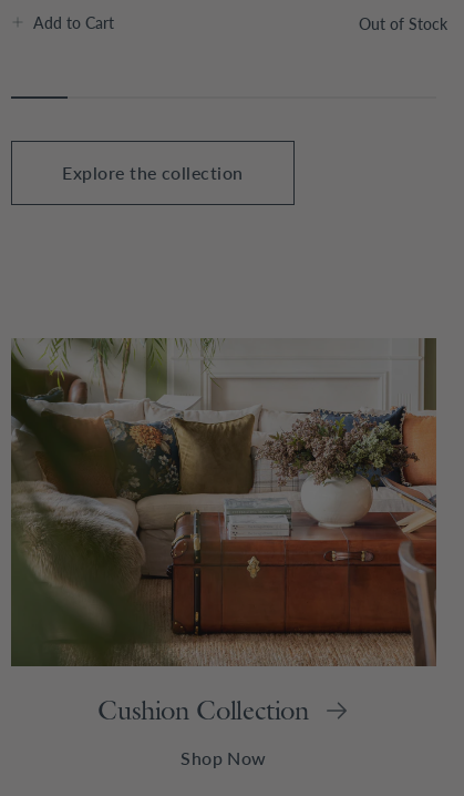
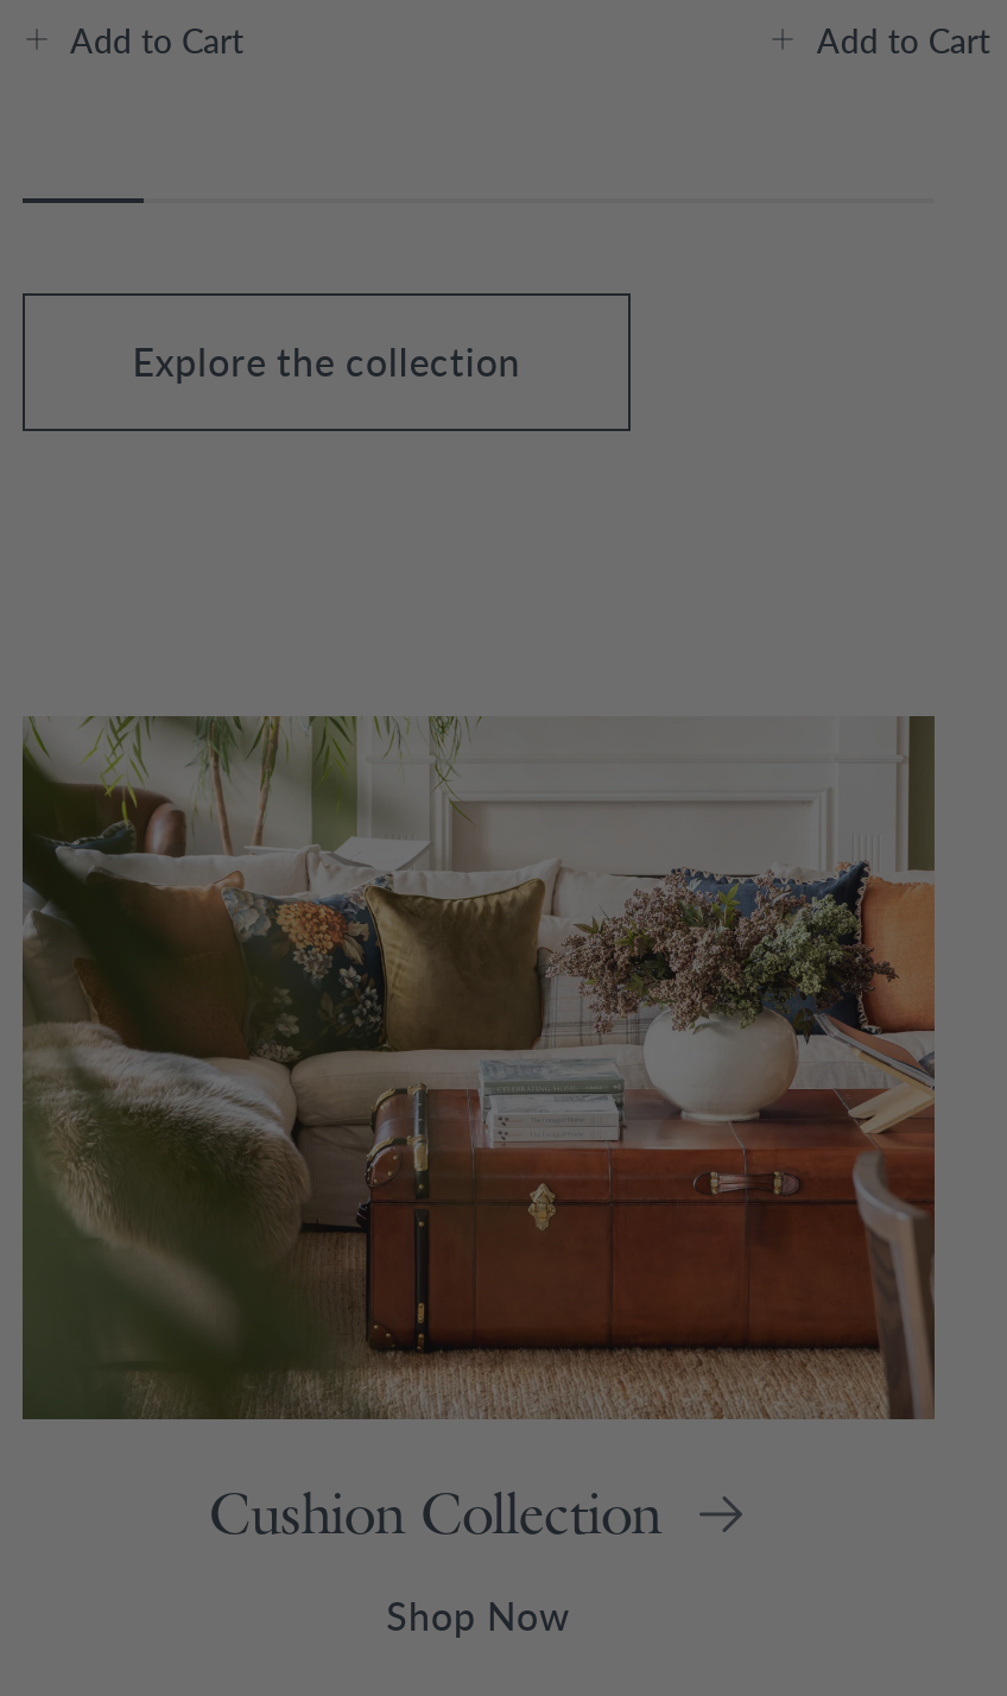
- Out of Stock
+ Add to Cart
